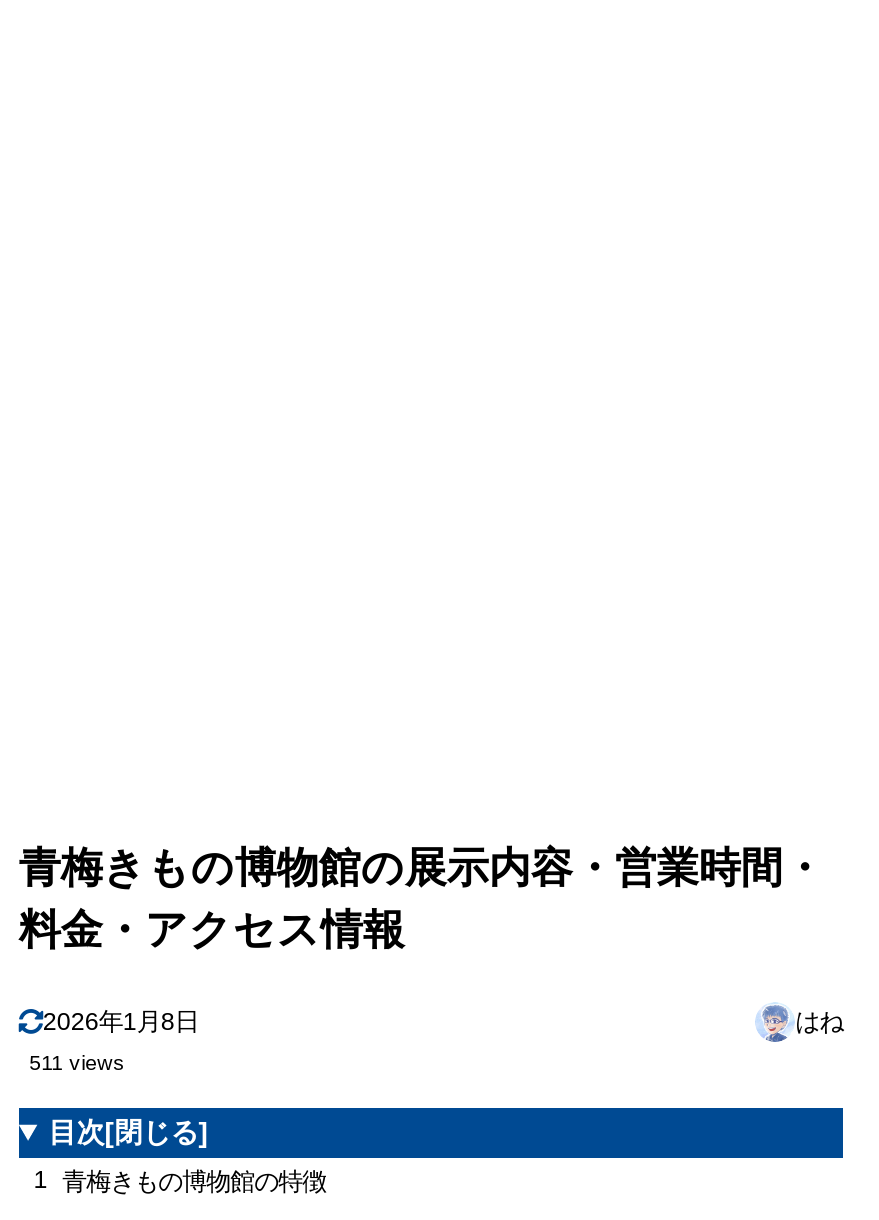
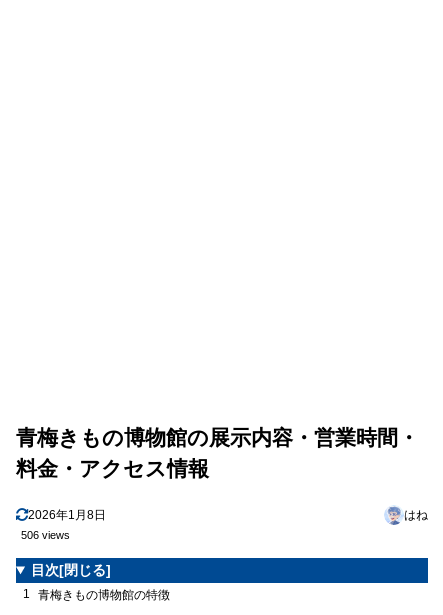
- 511 views
+ 506 views
